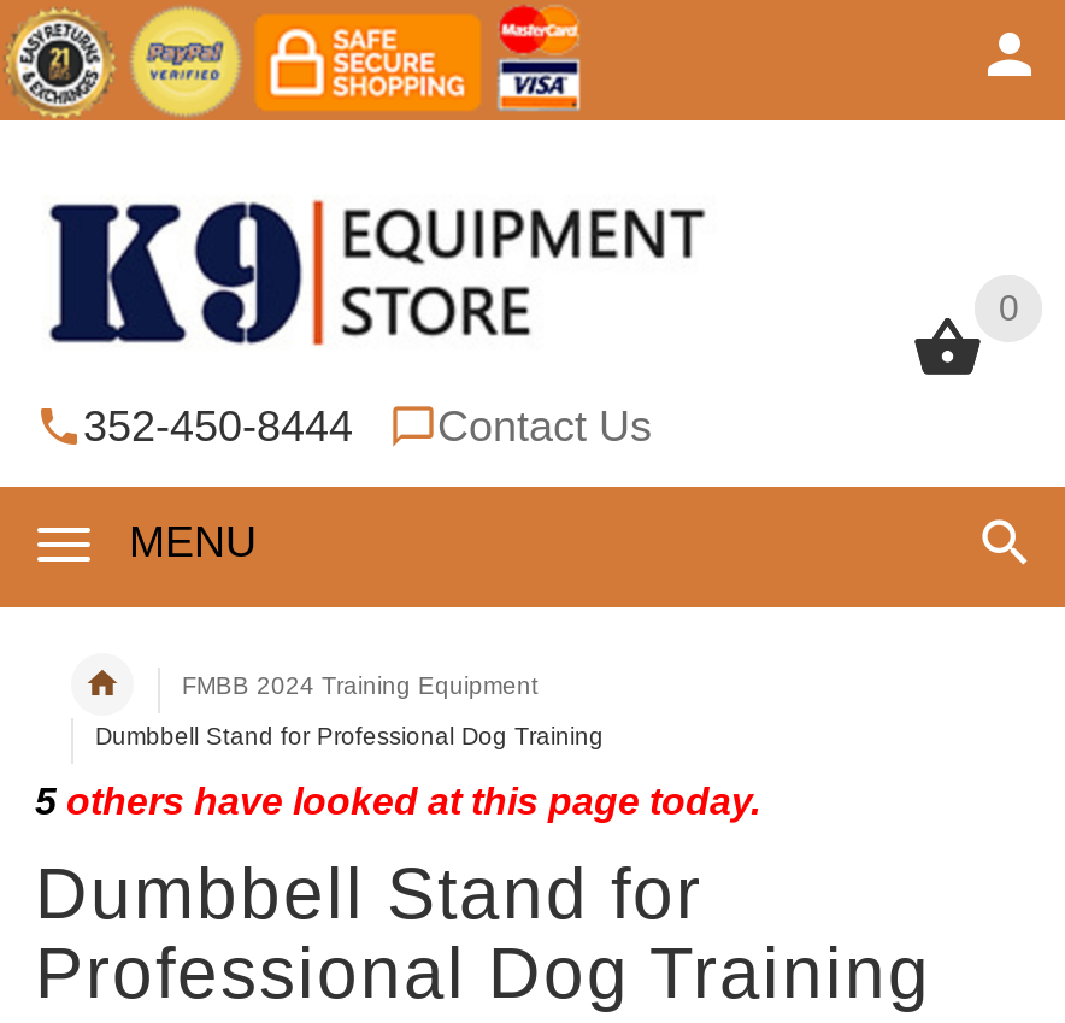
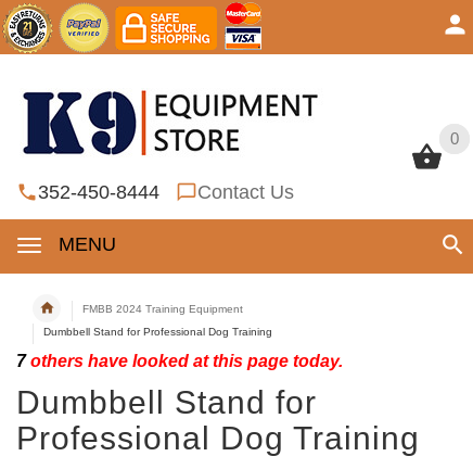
- 5 others have looked at this page today.
+ 7 others have looked at this page today.
